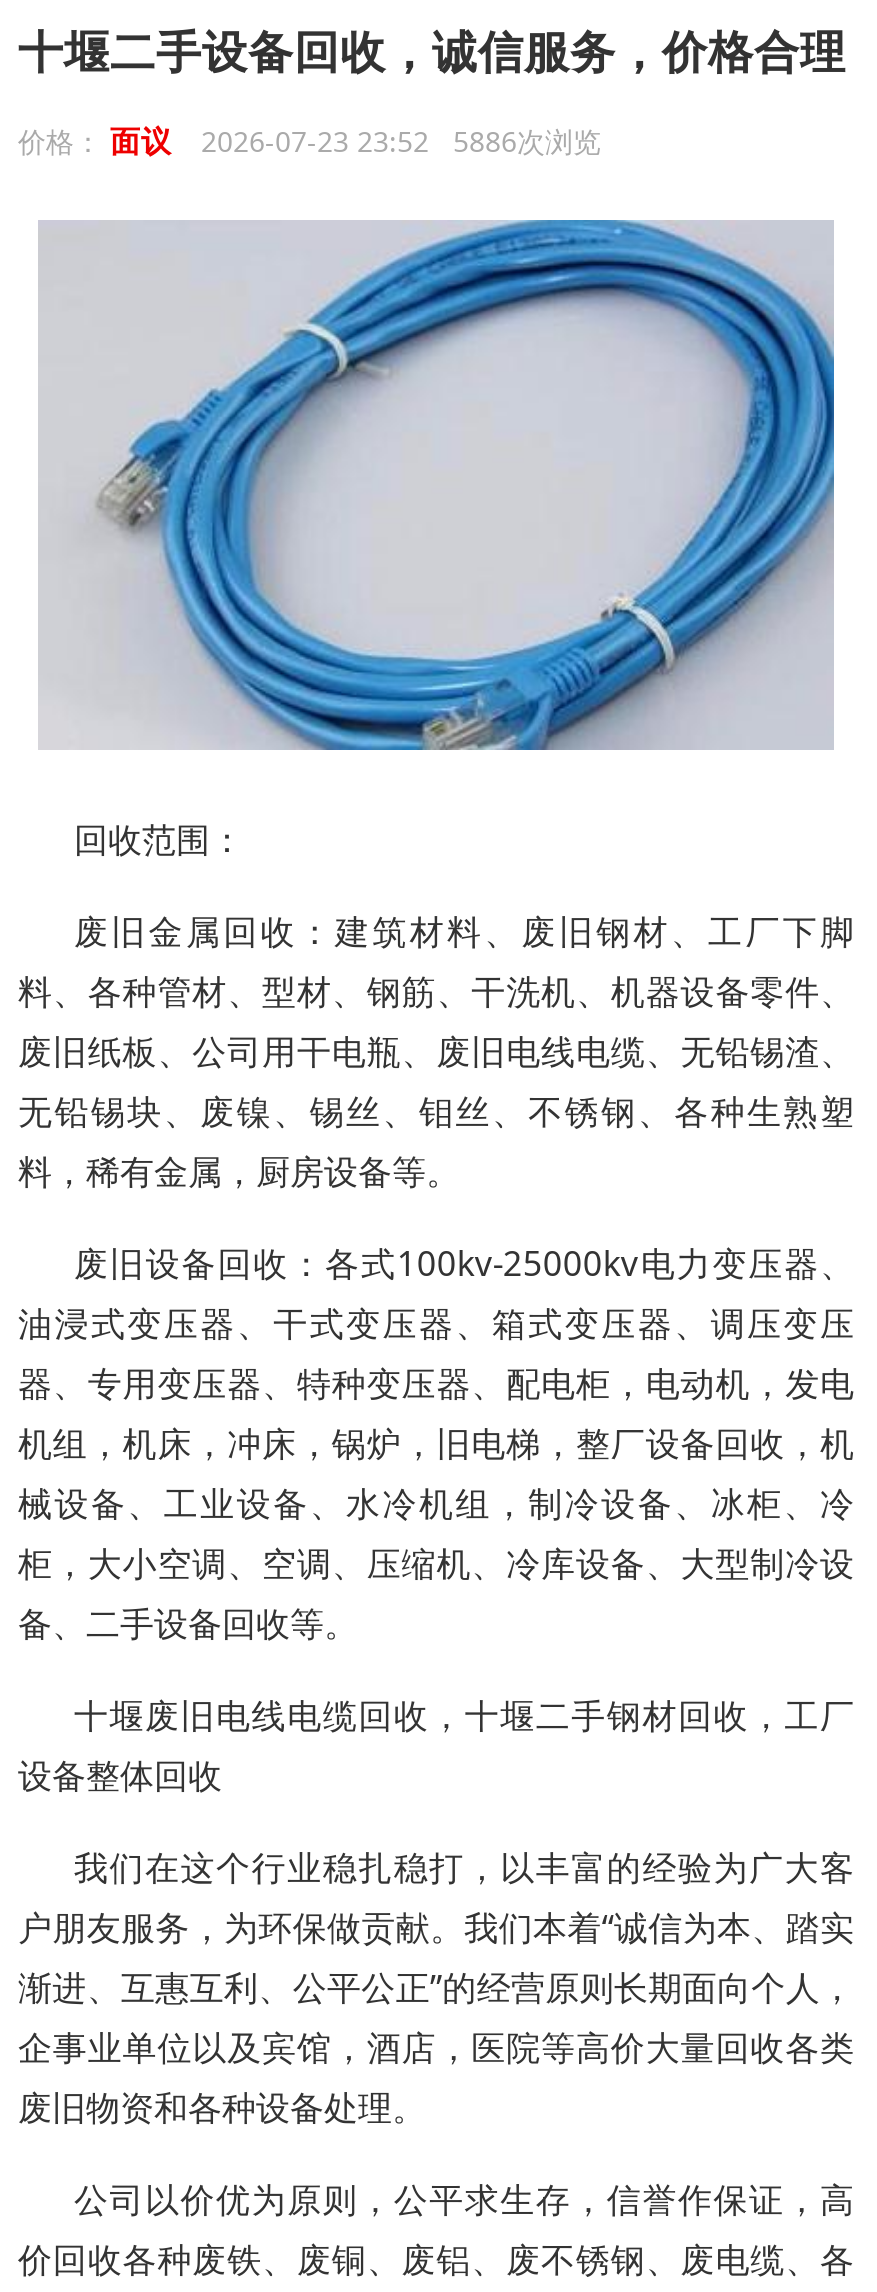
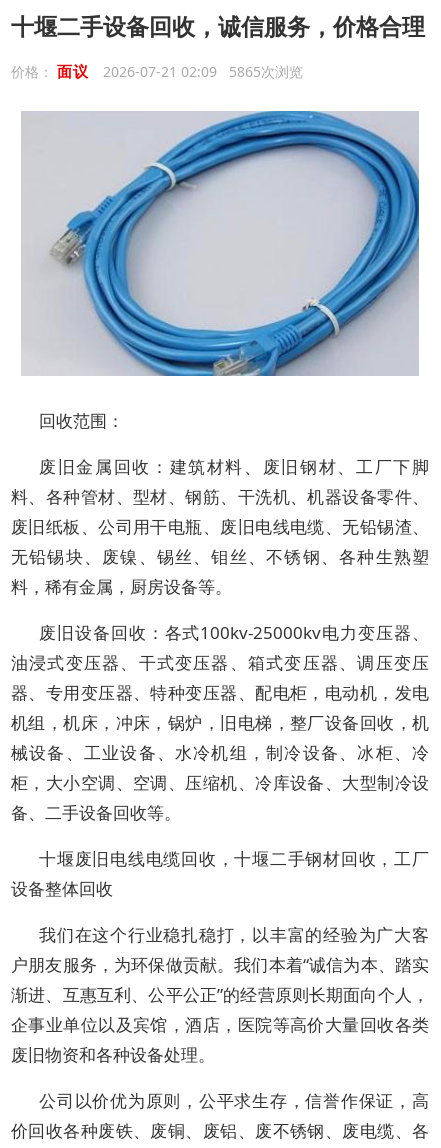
- 价格：面议 2026-07-23 23:52 5886次浏览
+ 价格：面议 2026-07-21 02:09 5865次浏览
